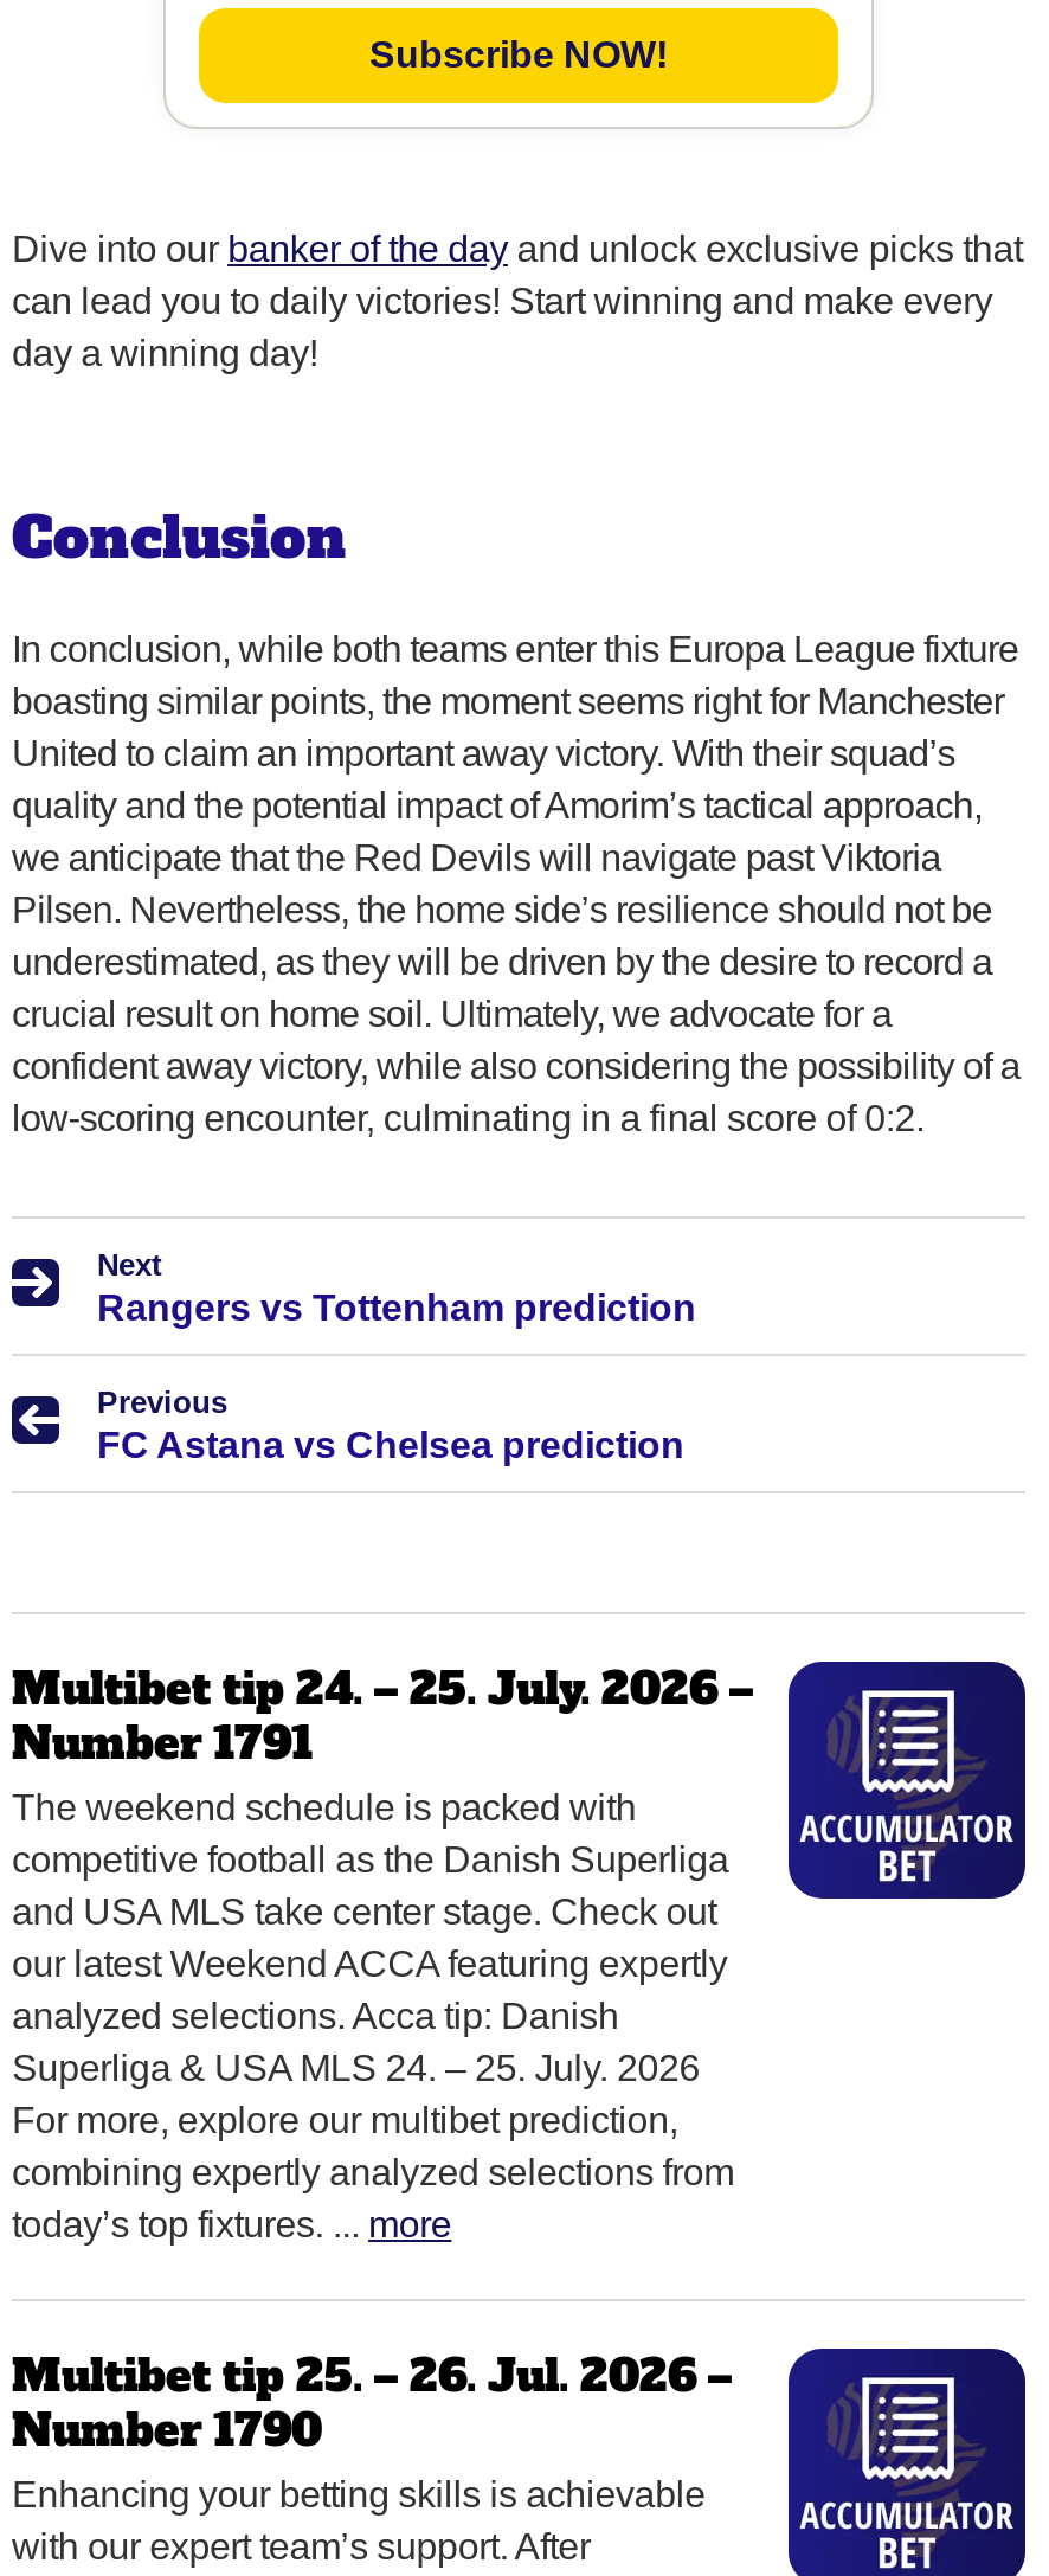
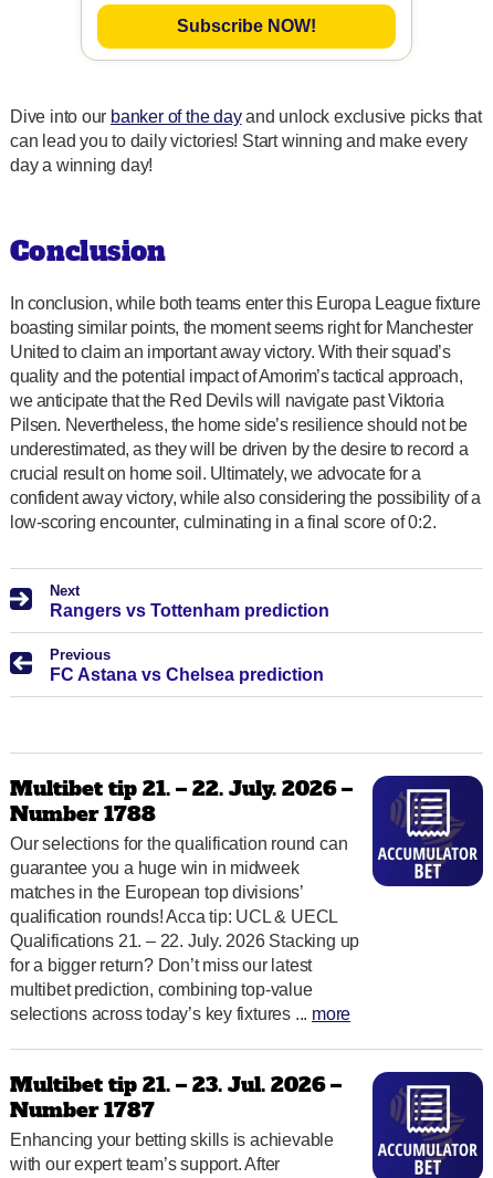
- Multibet tip 24. – 25. July. 2026 –
- Number 1791
- The weekend schedule is packed with
- competitive football as the Danish Superliga
- and USA MLS take center stage. Check out
- our latest Weekend ACCA featuring expertly
- analyzed selections. Acca tip: Danish
- Superliga & USA MLS 24. – 25. July. 2026
- For more, explore our multibet prediction,
- combining expertly analyzed selections from
- today’s top fixtures. ... more
+ Multibet tip 21. – 22. July. 2026 –
+ Number 1788
+ Our selections for the qualification round can
+ guarantee you a huge win in midweek
+ matches in the European top divisions’
+ qualification rounds! Acca tip: UCL & UECL
+ Qualifications 21. – 22. July. 2026 Stacking up
+ for a bigger return? Don’t miss our latest
+ multibet prediction, combining top-value
+ selections across today’s key fixtures ... more

- Multibet tip 25. – 26. Jul. 2026 –
- Number 1790
+ Multibet tip 21. – 23. Jul. 2026 –
+ Number 1787
